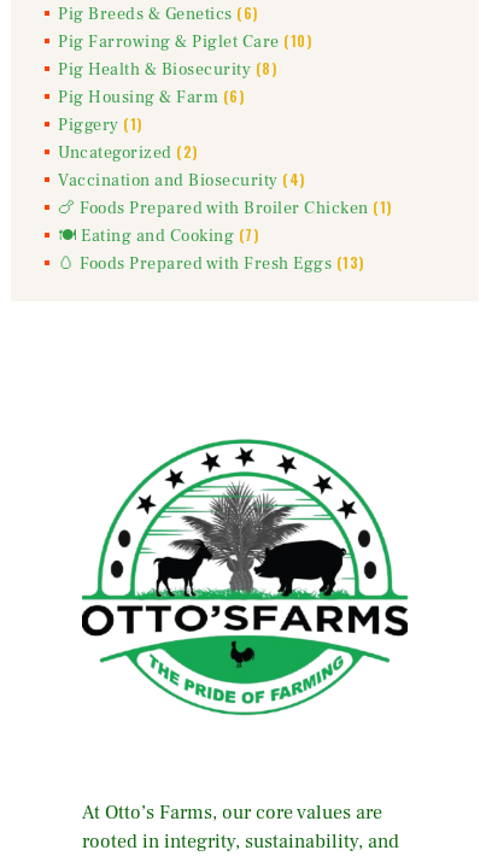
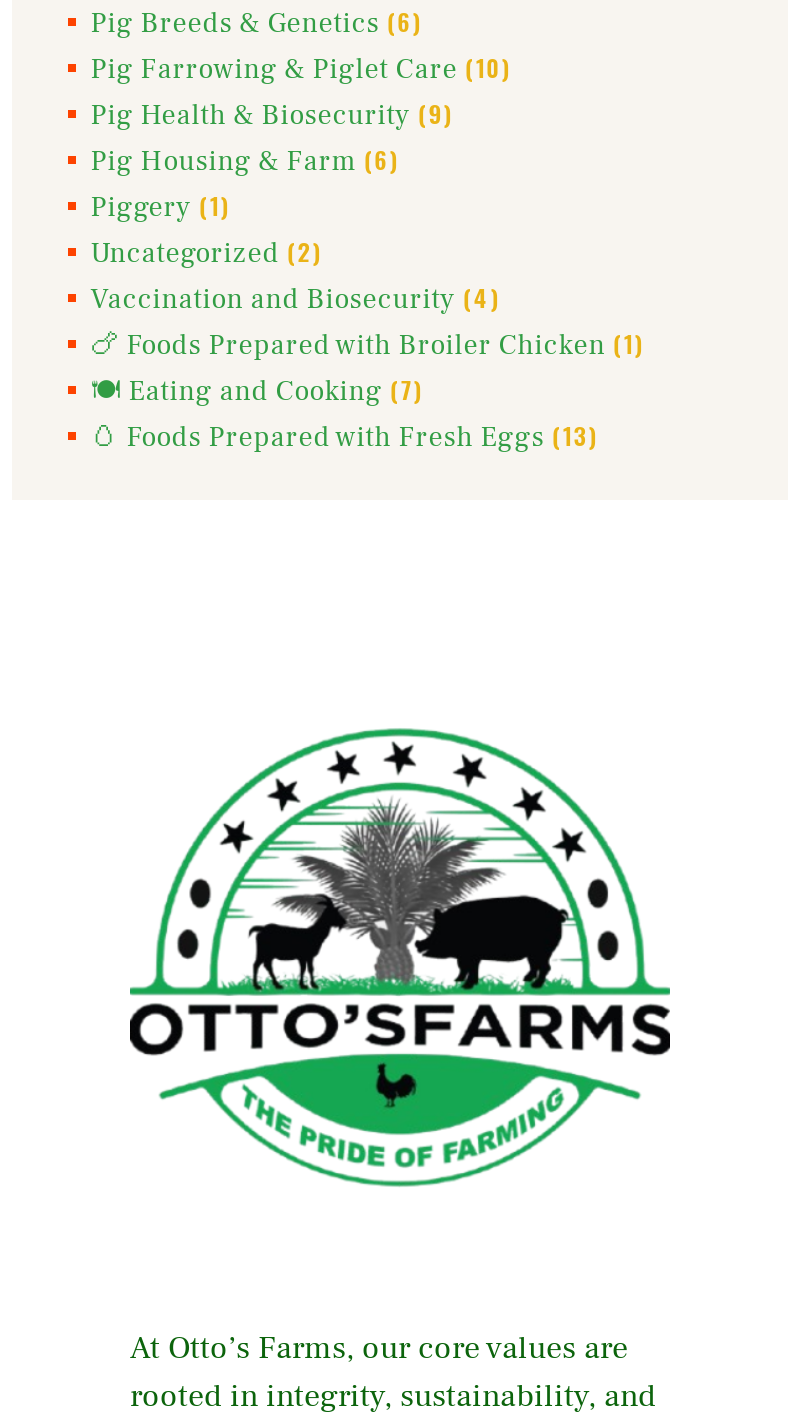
- Pig Health & Biosecurity (8)
+ Pig Health & Biosecurity (9)
